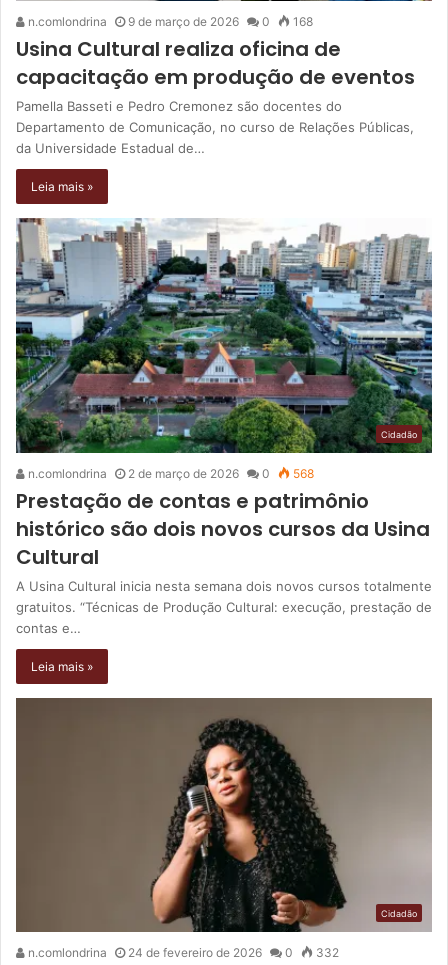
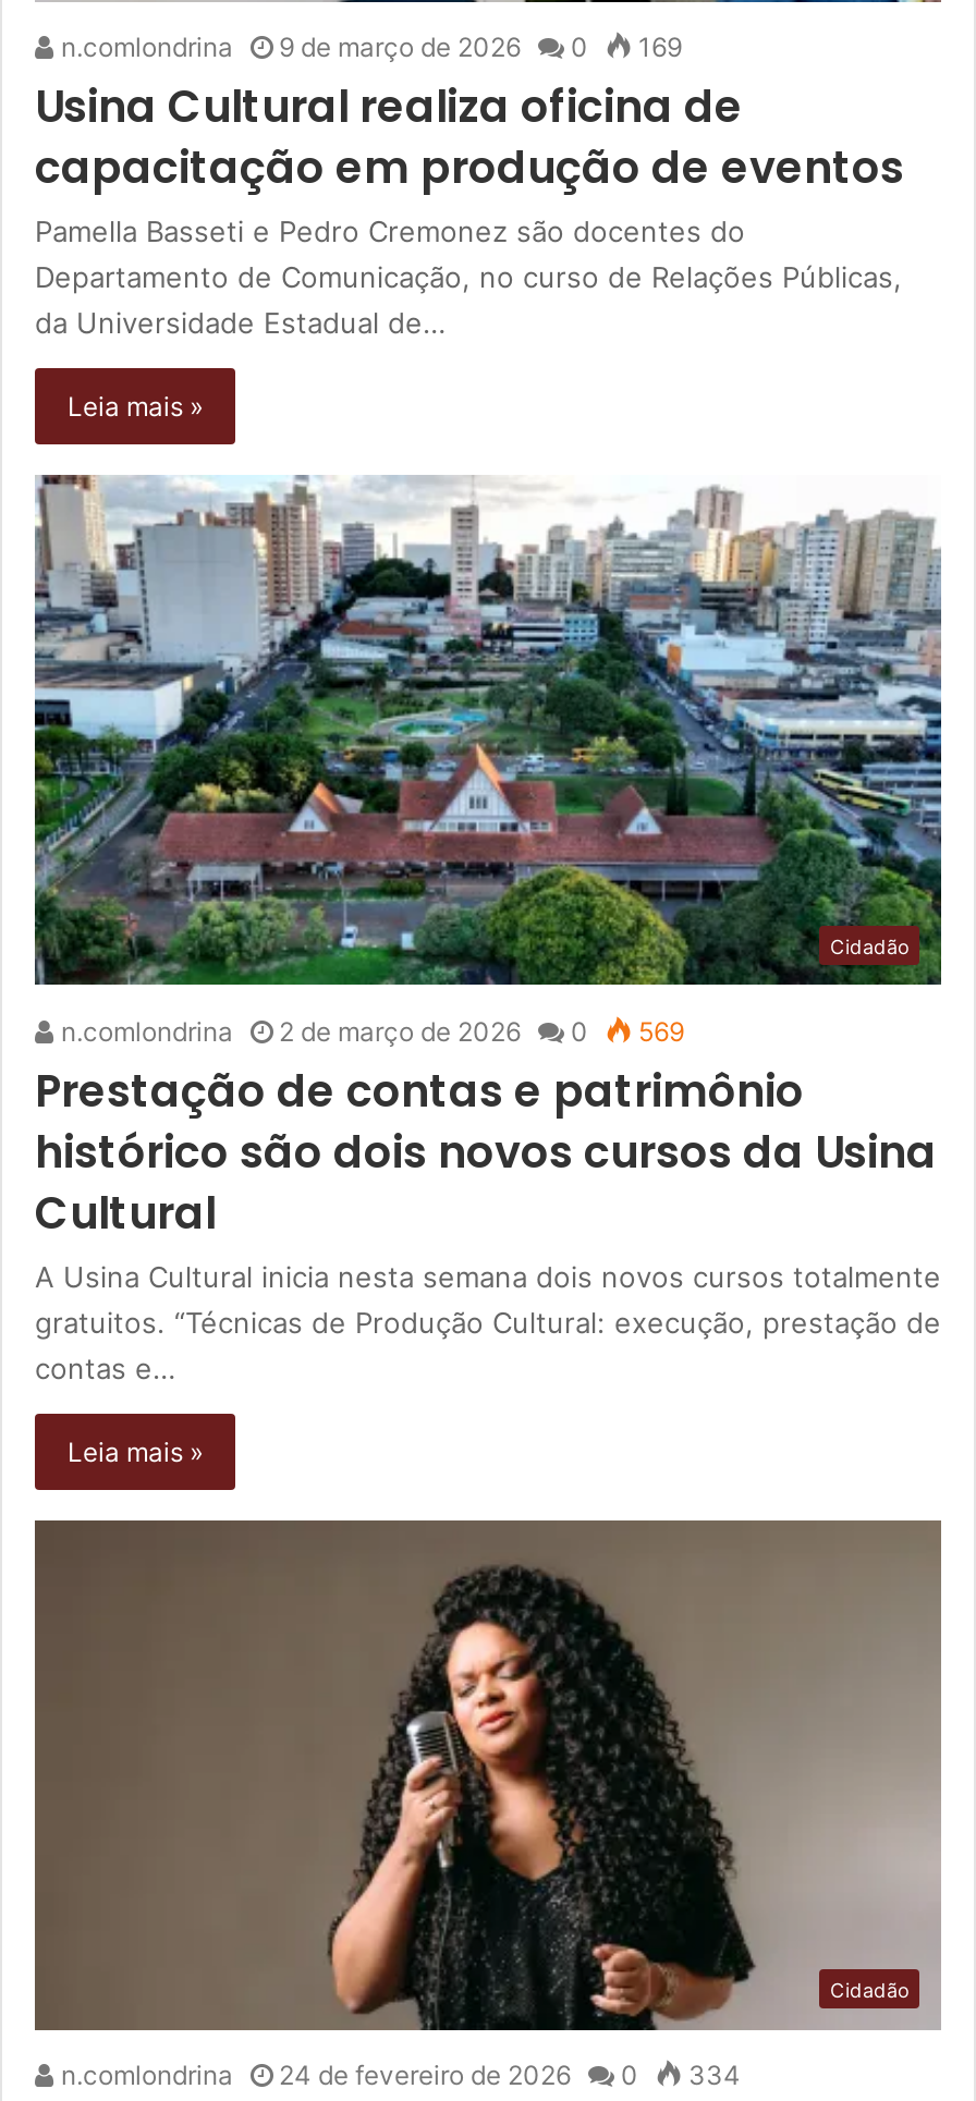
- n.comlondrina 9 de março de 2026 0 168
+ n.comlondrina 9 de março de 2026 0 169

- n.comlondrina 2 de março de 2026 0 568
+ n.comlondrina 2 de março de 2026 0 569

- n.comlondrina 24 de fevereiro de 2026 0 332
+ n.comlondrina 24 de fevereiro de 2026 0 334
